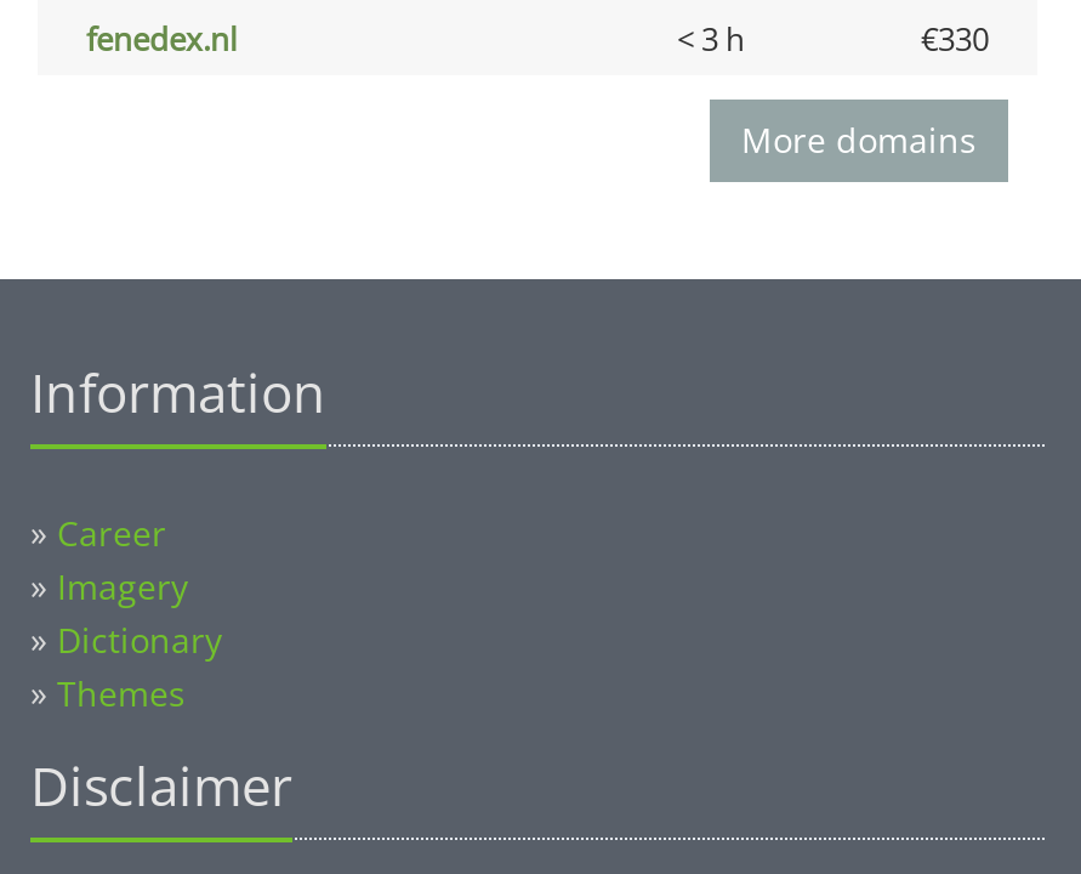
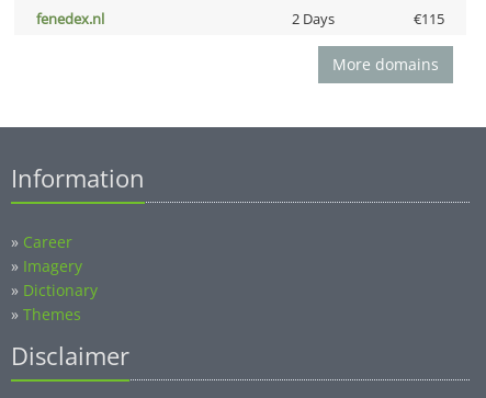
- < 3 h
- €330
+ 2 Days
+ €115
